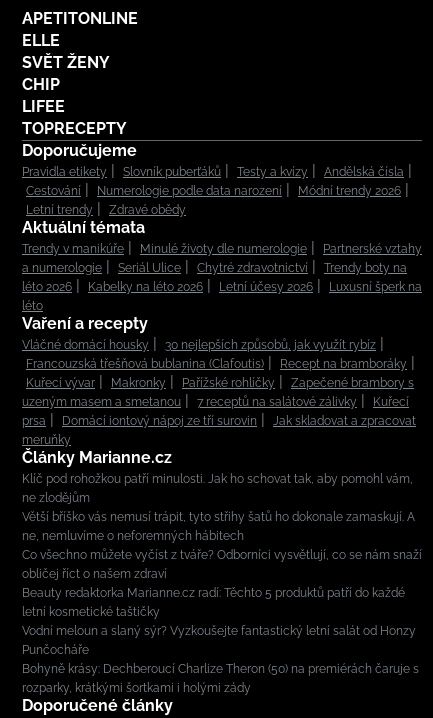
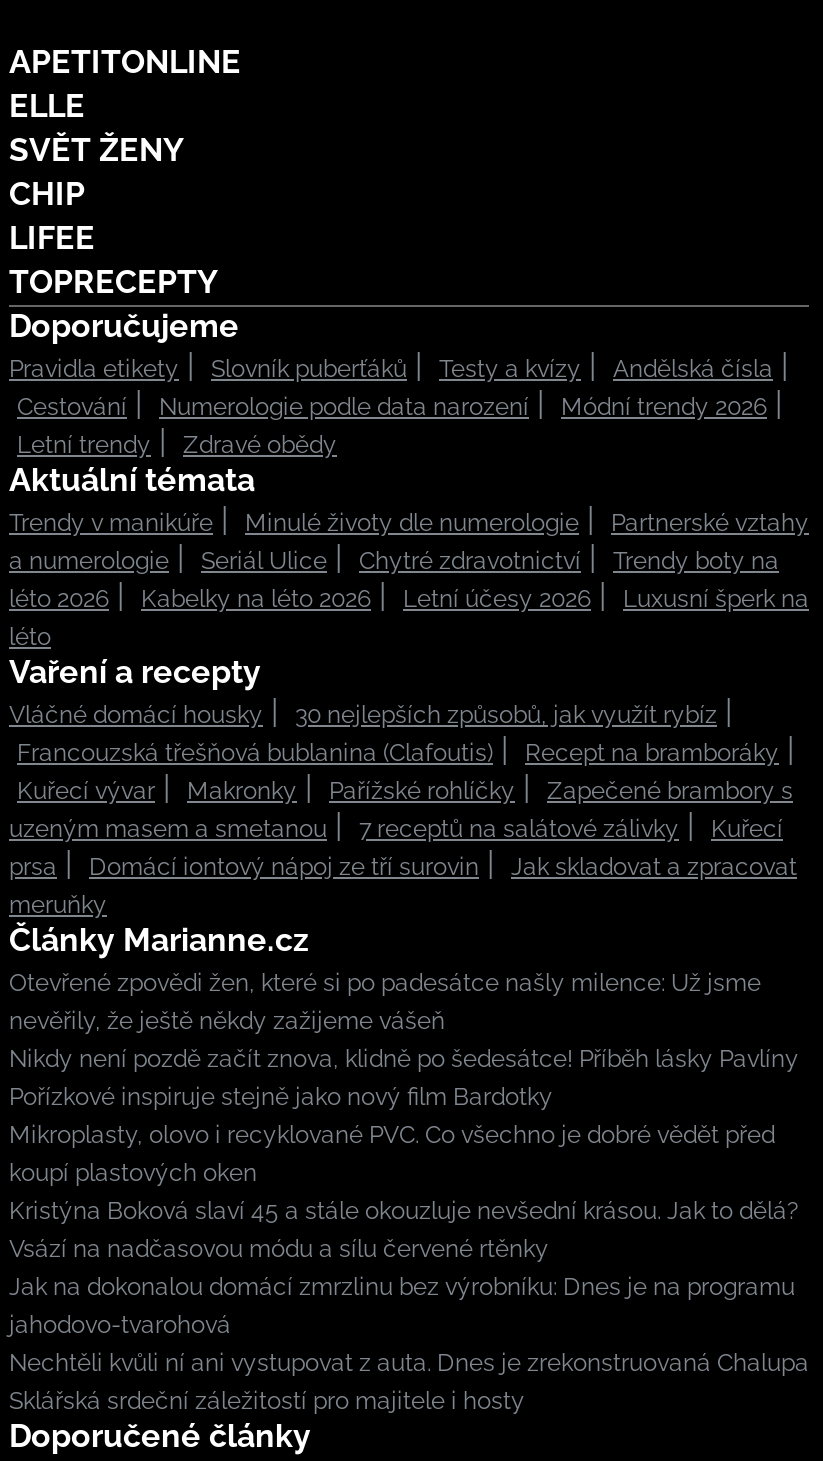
- Klíč pod rohožkou patří minulosti. Jak ho schovat tak, aby pomohl vám,
- ne zlodějům
- Větší bříško vás nemusí trápit, tyto střihy šatů ho dokonale zamaskují. A
- ne, nemluvíme o neforemných hábitech
- Co všechno můžete vyčíst z tváře? Odborníci vysvětlují, co se nám snaží
- obličej říct o našem zdraví
- Beauty redaktorka Marianne.cz radí: Těchto 5 produktů patří do každé
- letní kosmetické taštičky
- Vodní meloun a slaný sýr? Vyzkoušejte fantastický letní salát od Honzy
- Punčocháře
- Bohyně krásy: Dechberoucí Charlize Theron (50) na premiérách čaruje s
- rozparky, krátkými šortkami i holými zády
+ Otevřené zpovědi žen, které si po padesátce našly milence: Už jsme
+ nevěřily, že ještě někdy zažijeme vášeň
+ Nikdy není pozdě začít znova, klidně po šedesátce! Příběh lásky Pavlíny
+ Pořízkové inspiruje stejně jako nový film Bardotky
+ Mikroplasty, olovo i recyklované PVC. Co všechno je dobré vědět před
+ koupí plastových oken
+ Kristýna Boková slaví 45 a stále okouzluje nevšední krásou. Jak to dělá?
+ Vsází na nadčasovou módu a sílu červené rtěnky
+ Jak na dokonalou domácí zmrzlinu bez výrobníku: Dnes je na programu
+ jahodovo-tvarohová
+ Nechtěli kvůli ní ani vystupovat z auta. Dnes je zrekonstruovaná Chalupa
+ Sklářská srdeční záležitostí pro majitele i hosty
